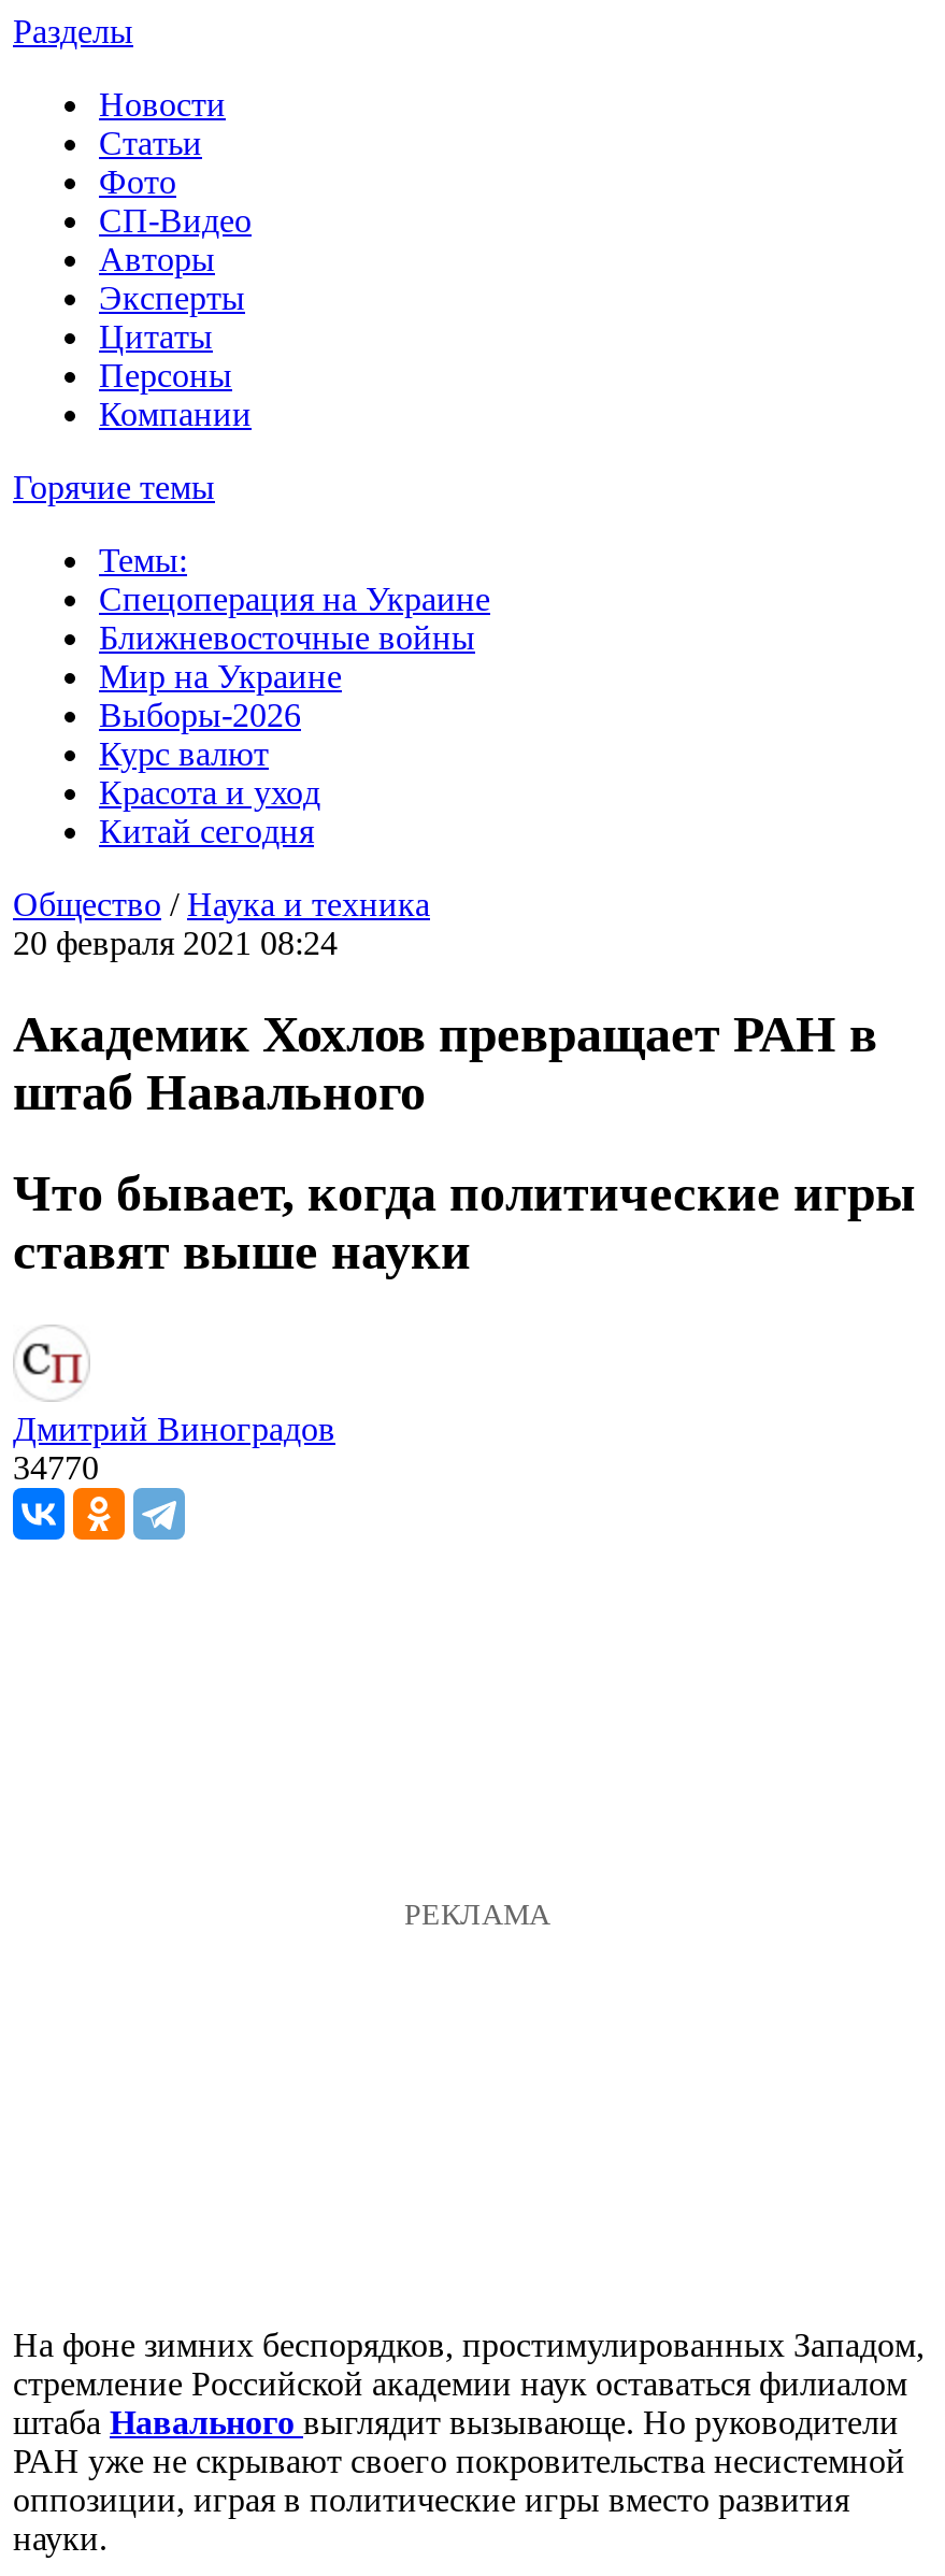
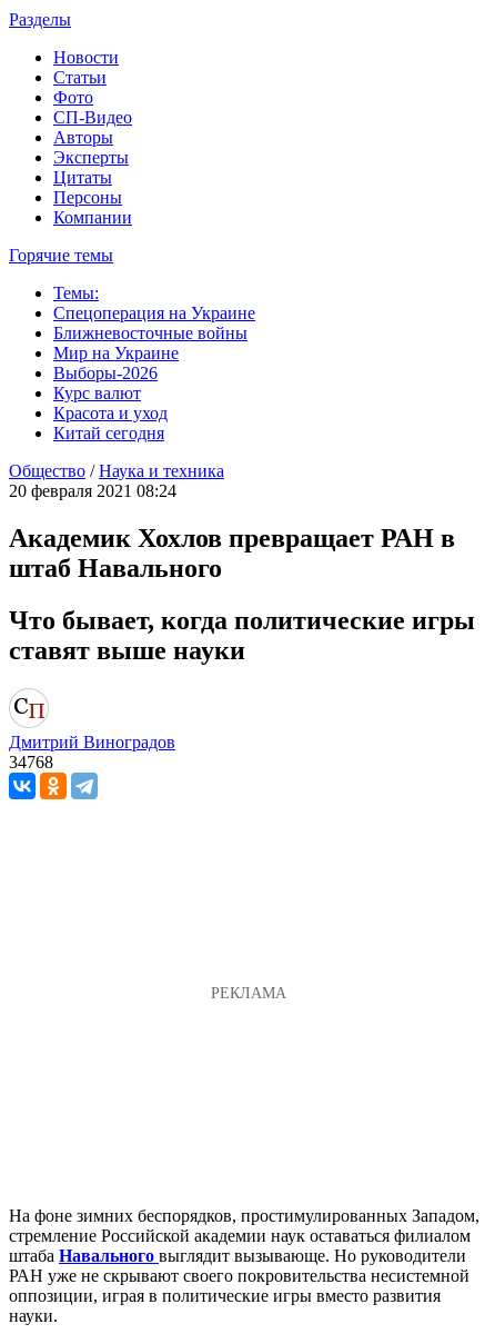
- 34770
+ 34768
